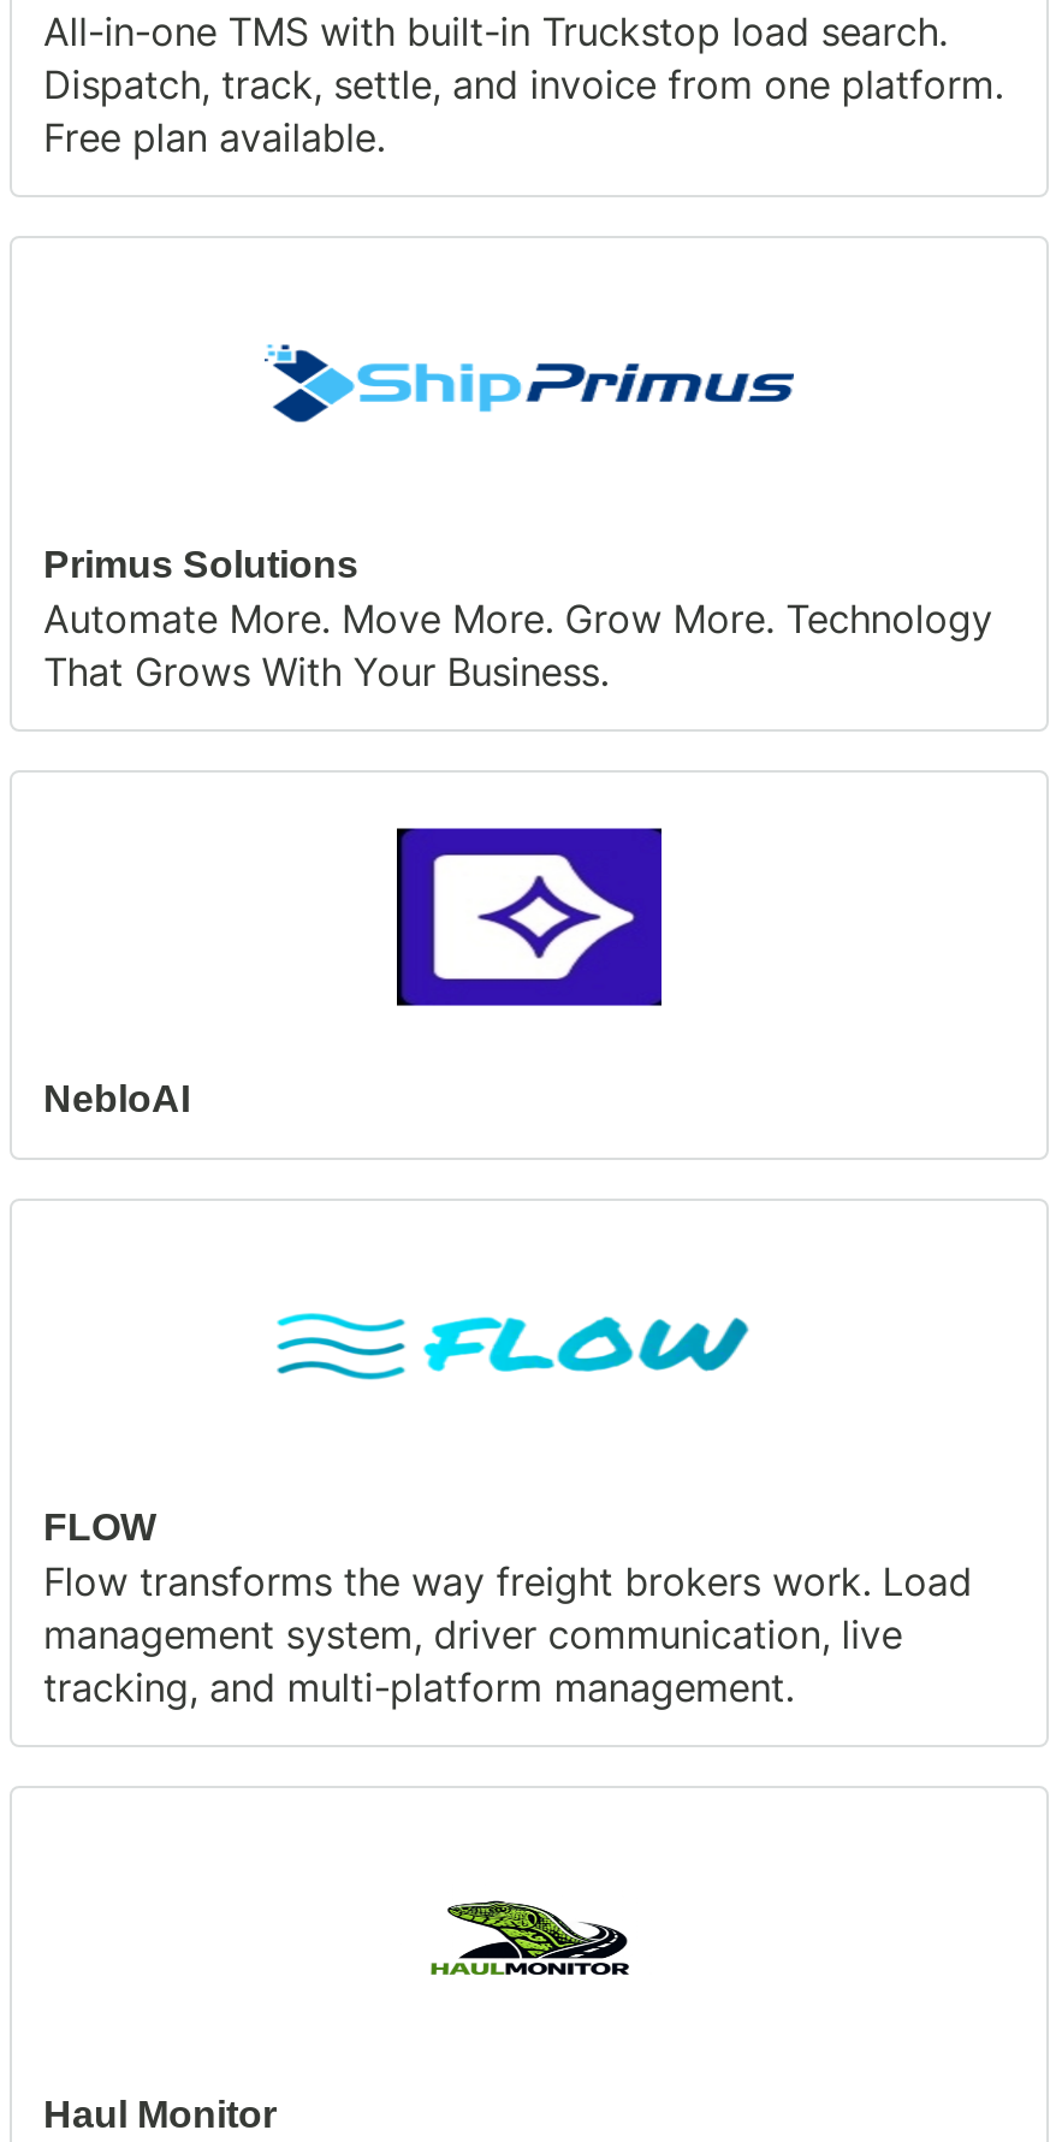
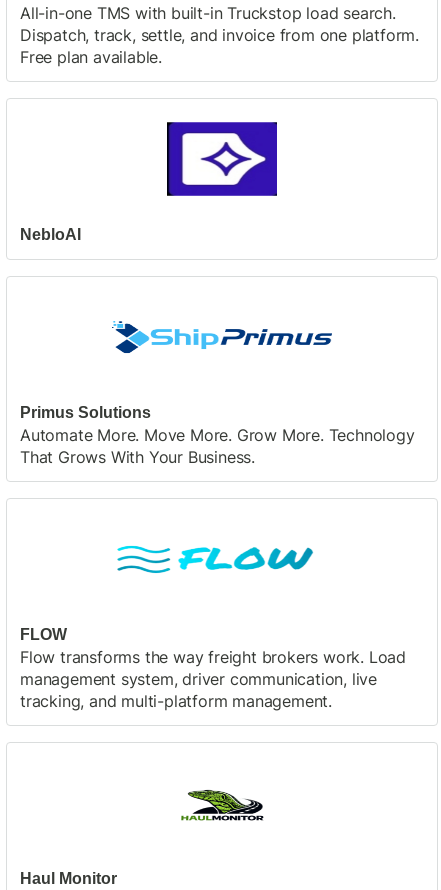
moved down: Primus Solutions | Automate More. Move More. Grow More. Technology | That Grows With Your Business.

moved up: [image]

moved up: NebloAI
